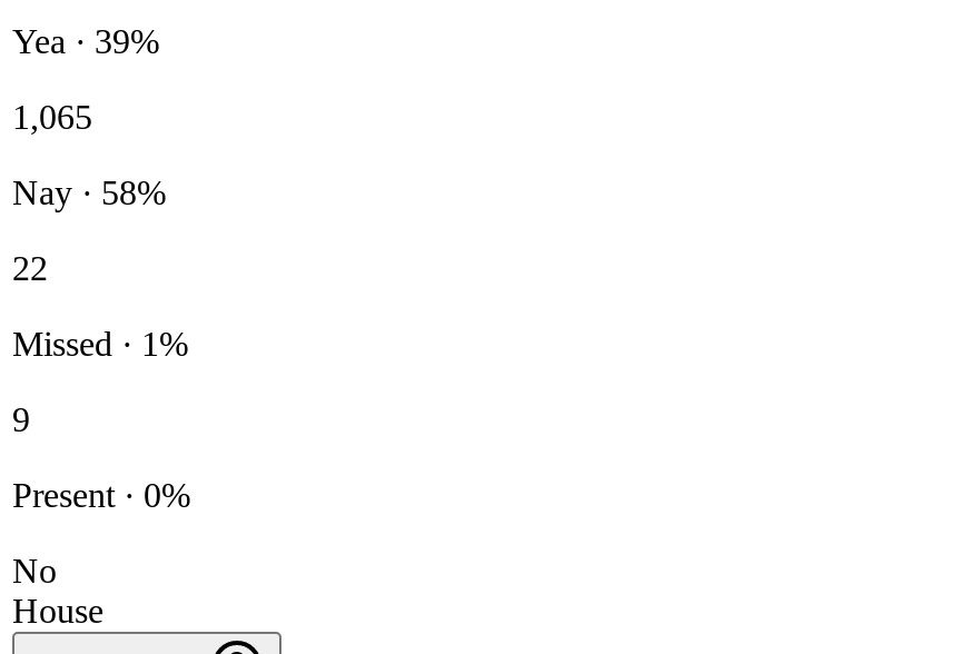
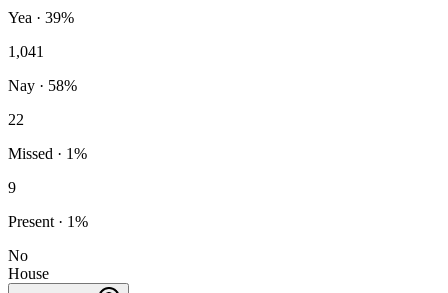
- 1,065
+ 1,041

- Present · 0%
+ Present · 1%
